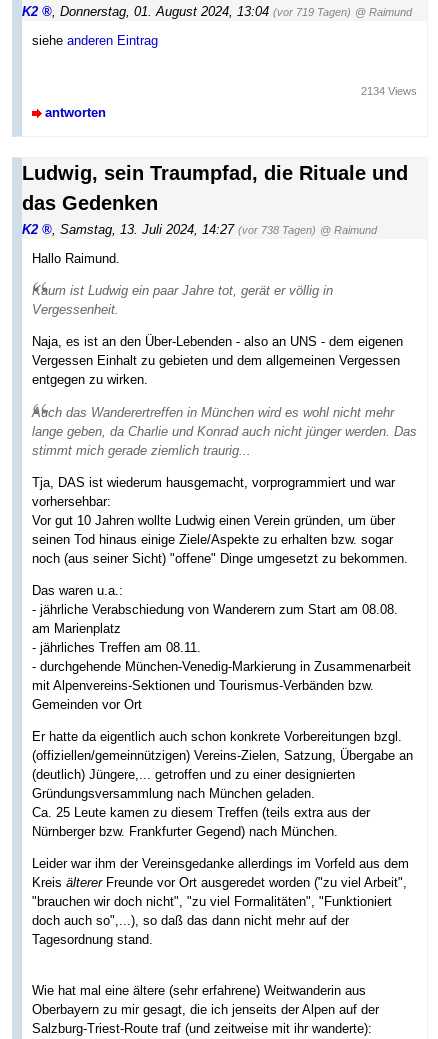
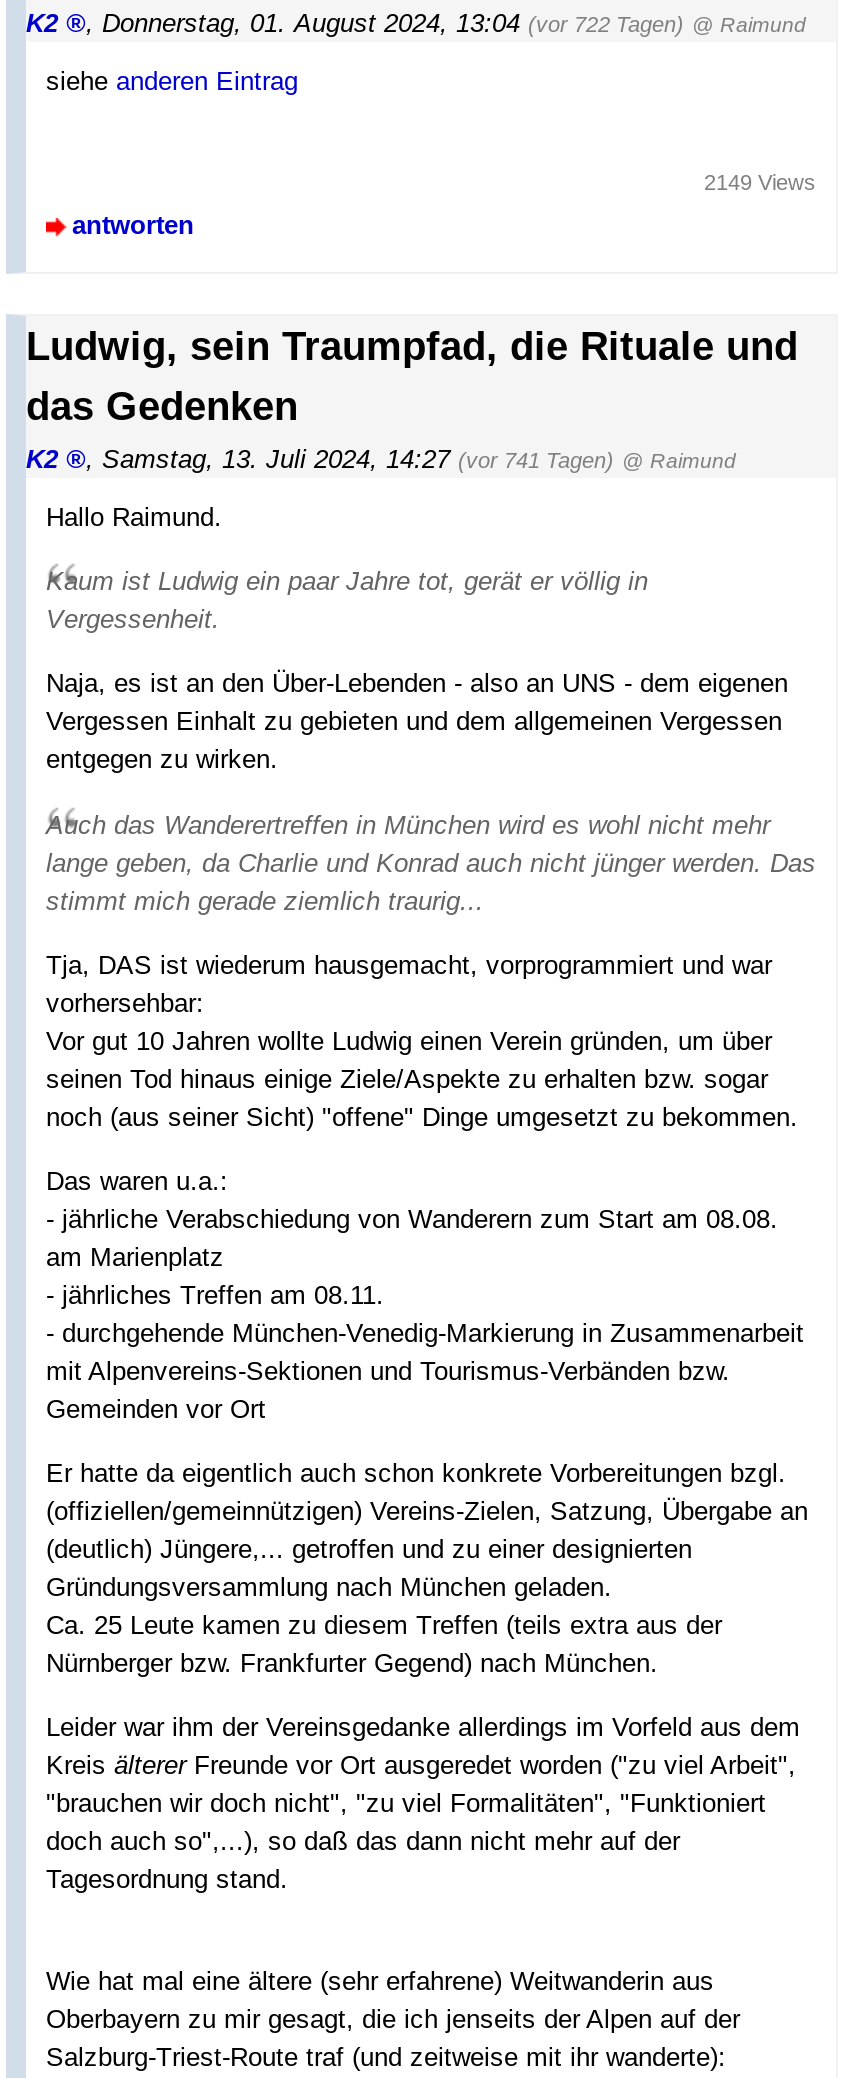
- , Donnerstag, 01. August 2024, 13:04 (vor 719 Tagen) @ Raimund
+ , Donnerstag, 01. August 2024, 13:04 (vor 722 Tagen) @ Raimund

- 2134 Views
+ 2149 Views

- , Samstag, 13. Juli 2024, 14:27 (vor 738 Tagen) @ Raimund
+ , Samstag, 13. Juli 2024, 14:27 (vor 741 Tagen) @ Raimund
